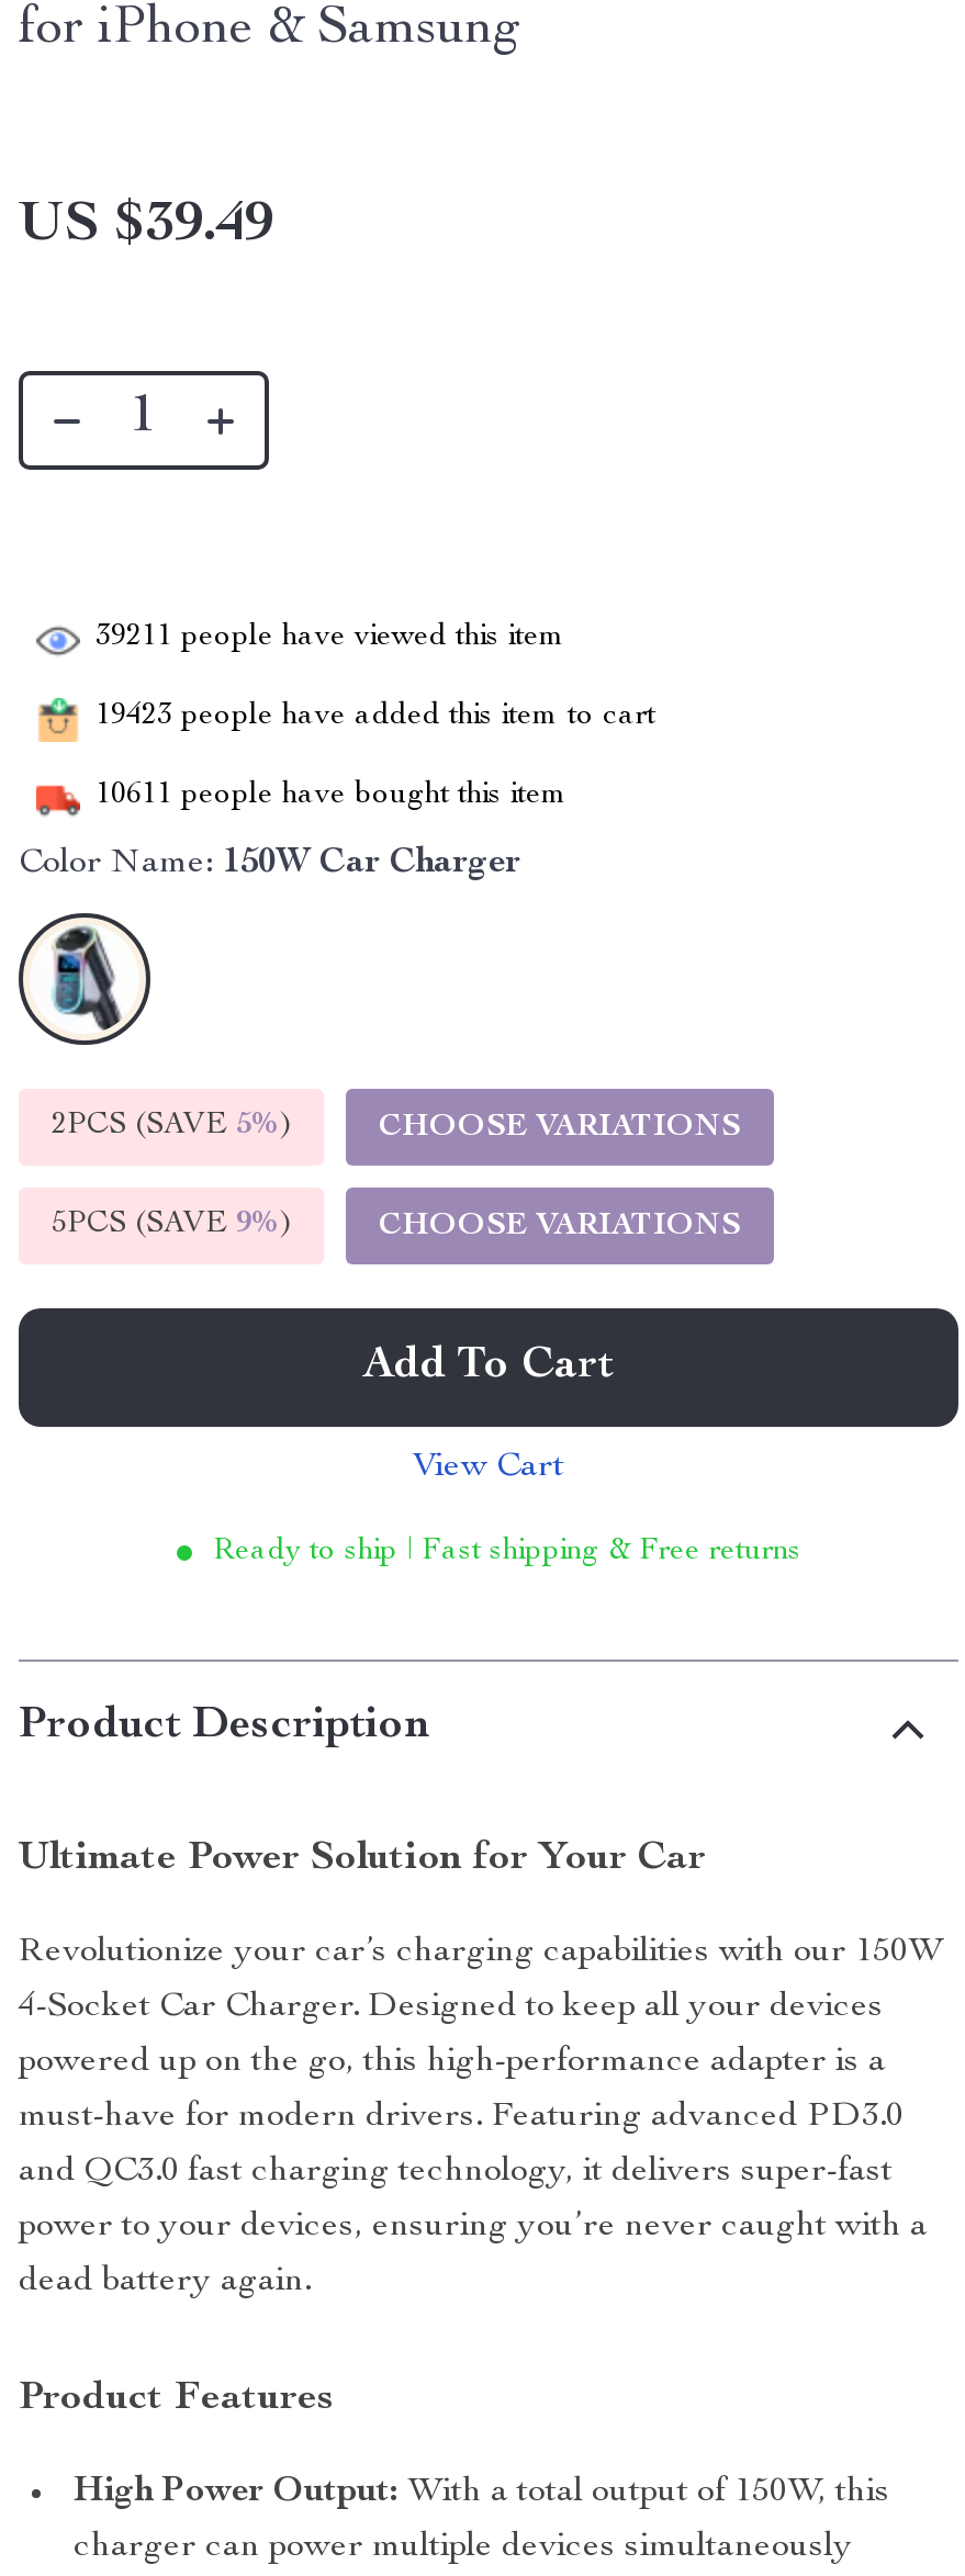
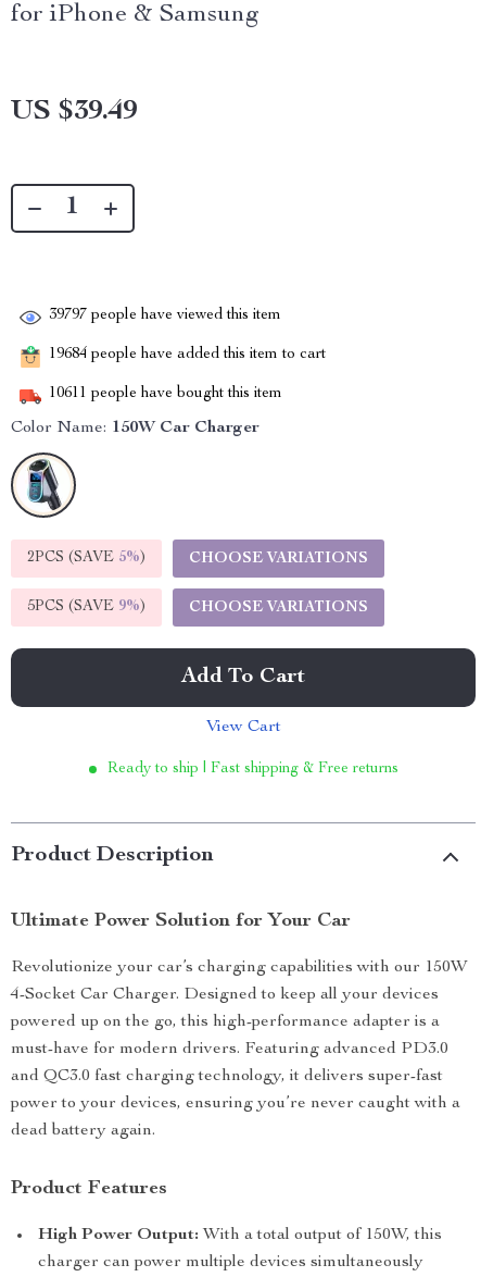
- 39211 people have viewed this item
+ 39797 people have viewed this item

- 19423 people have added this item to cart
+ 19684 people have added this item to cart
